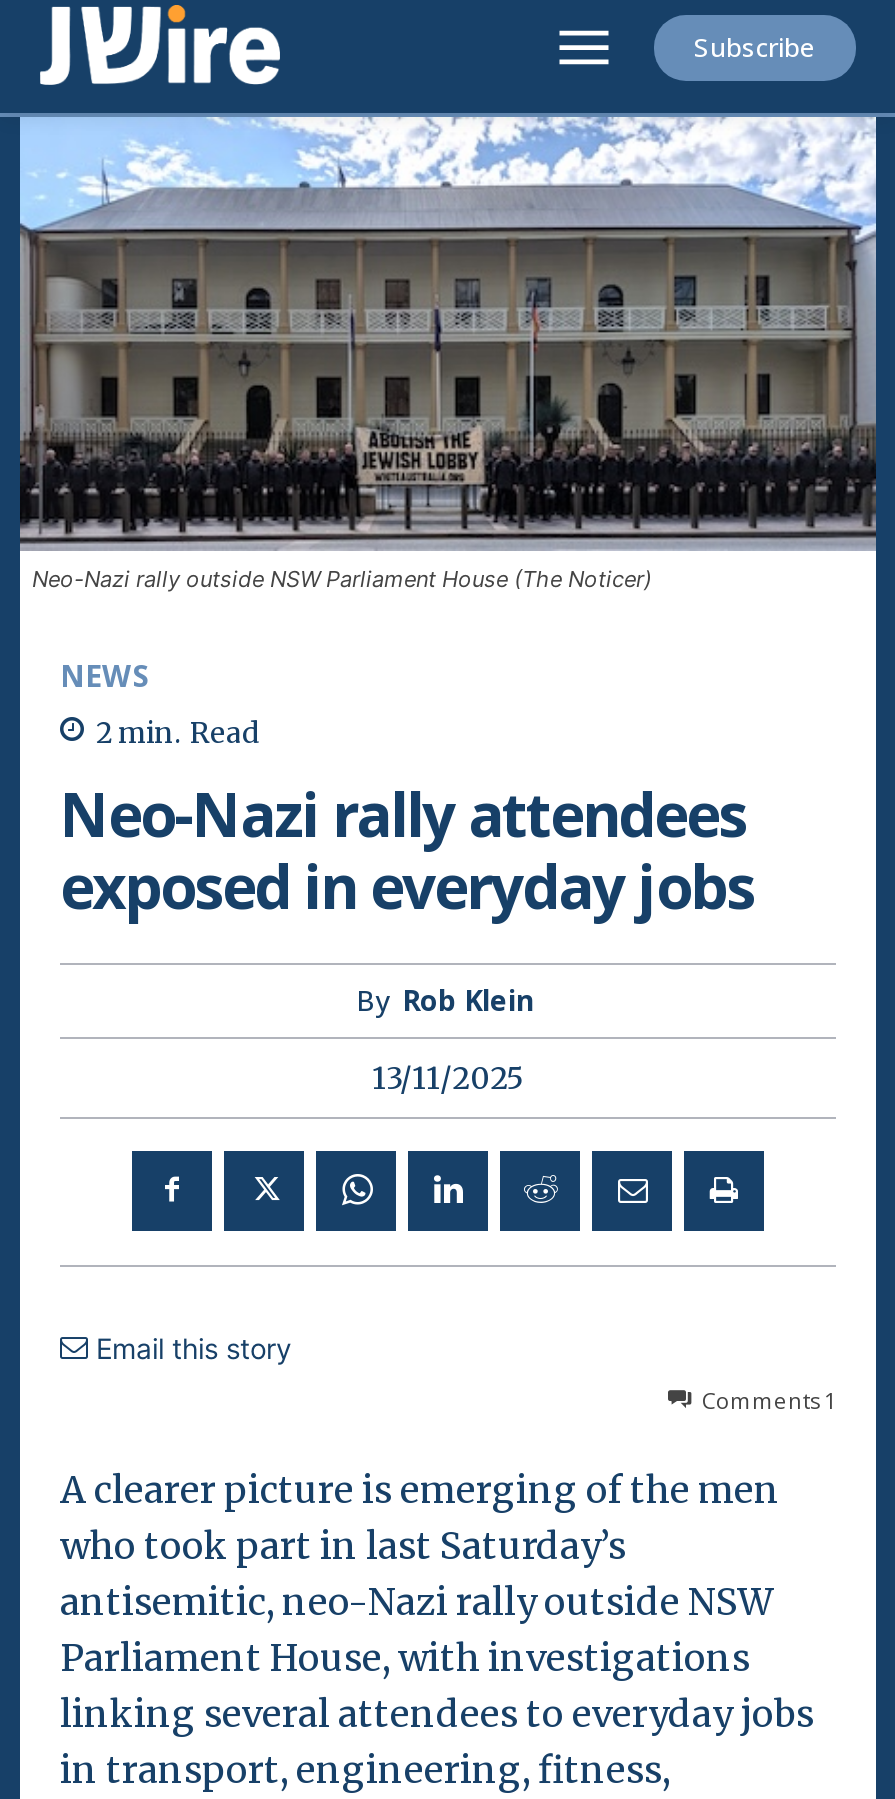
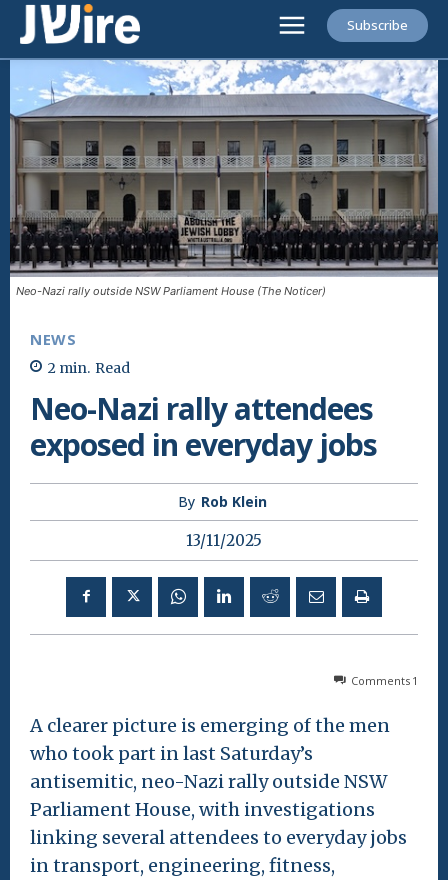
- Email this story
